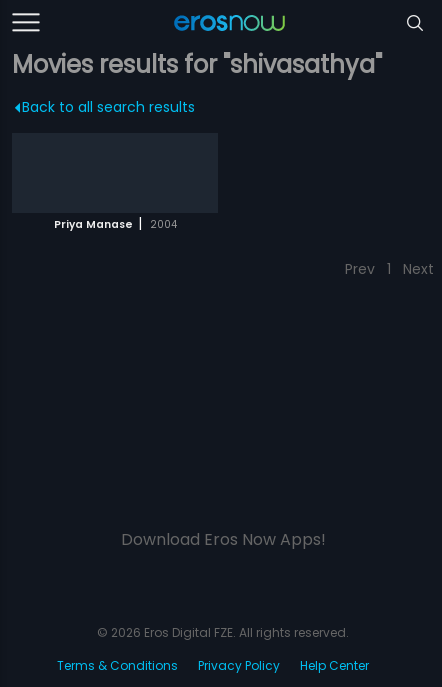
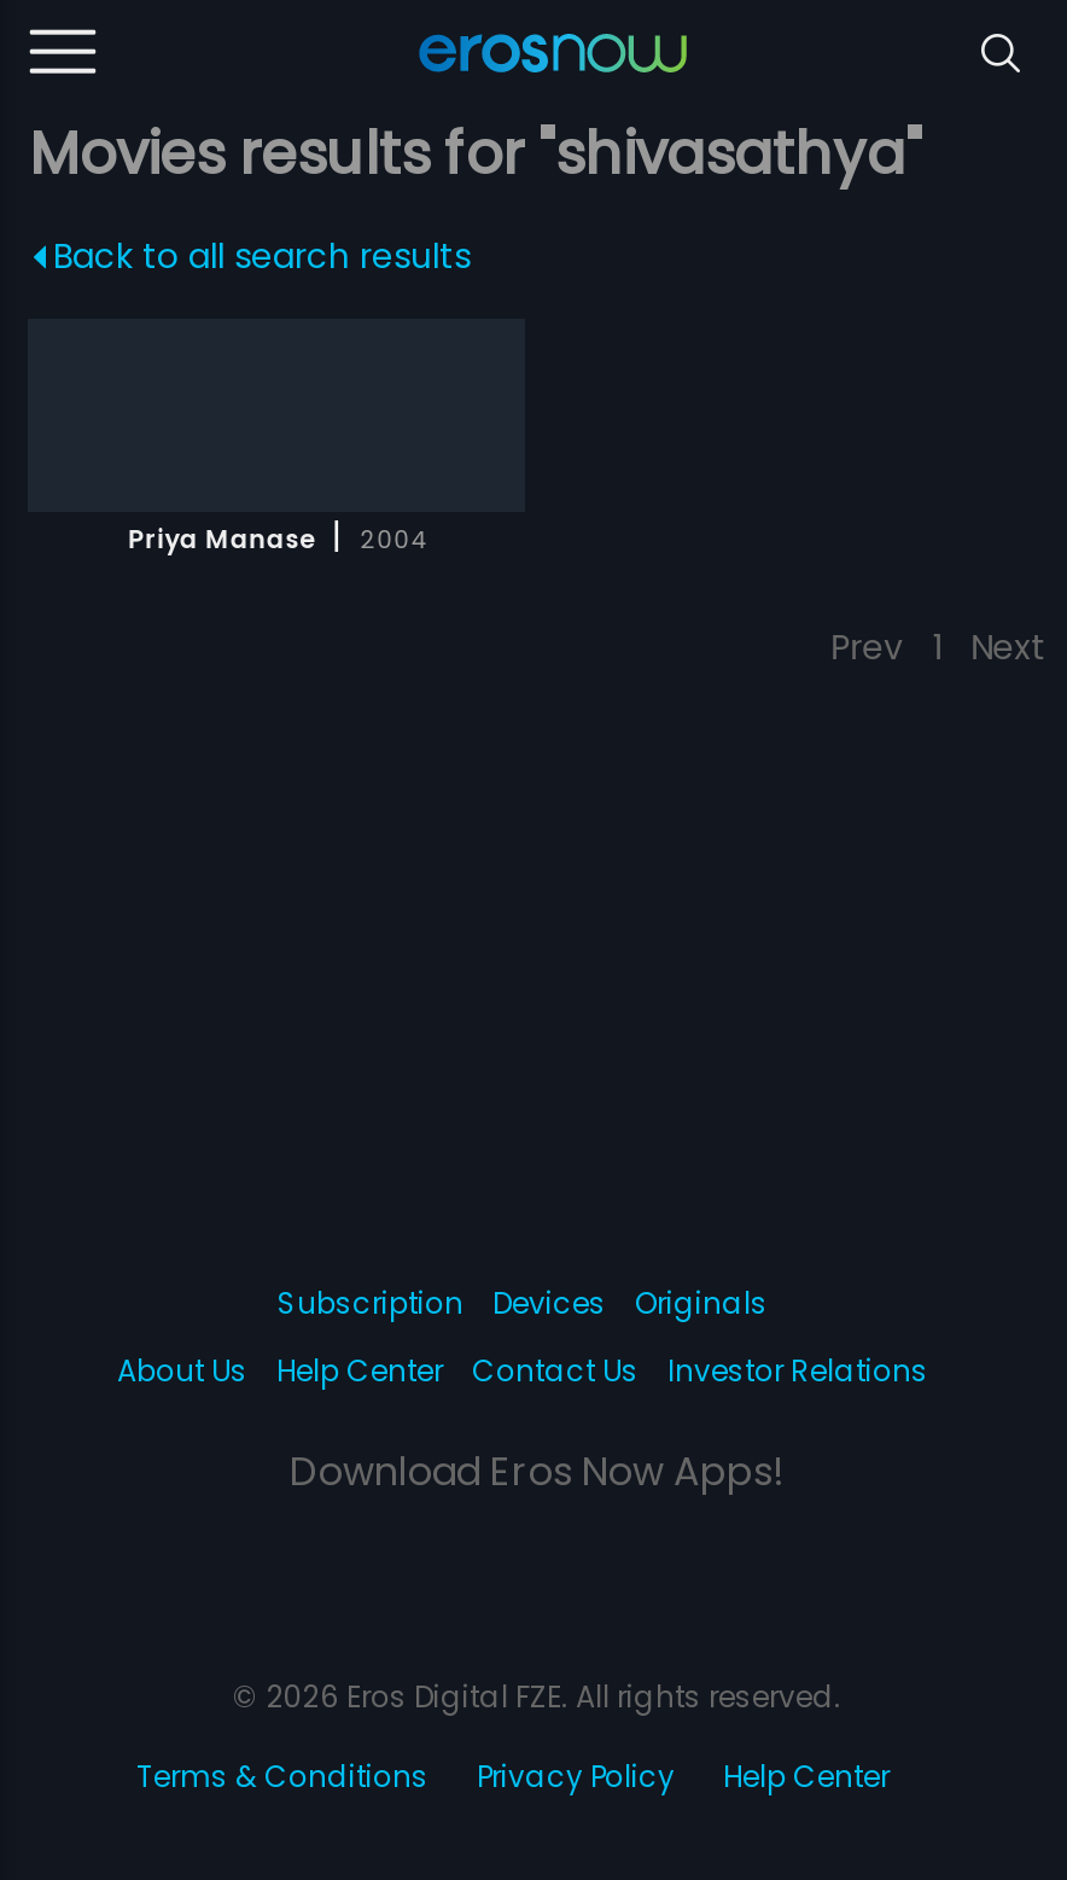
+ Subscription
+ Devices
+ Originals
+ About Us
+ Help Center
+ Contact Us
+ Investor Relations
